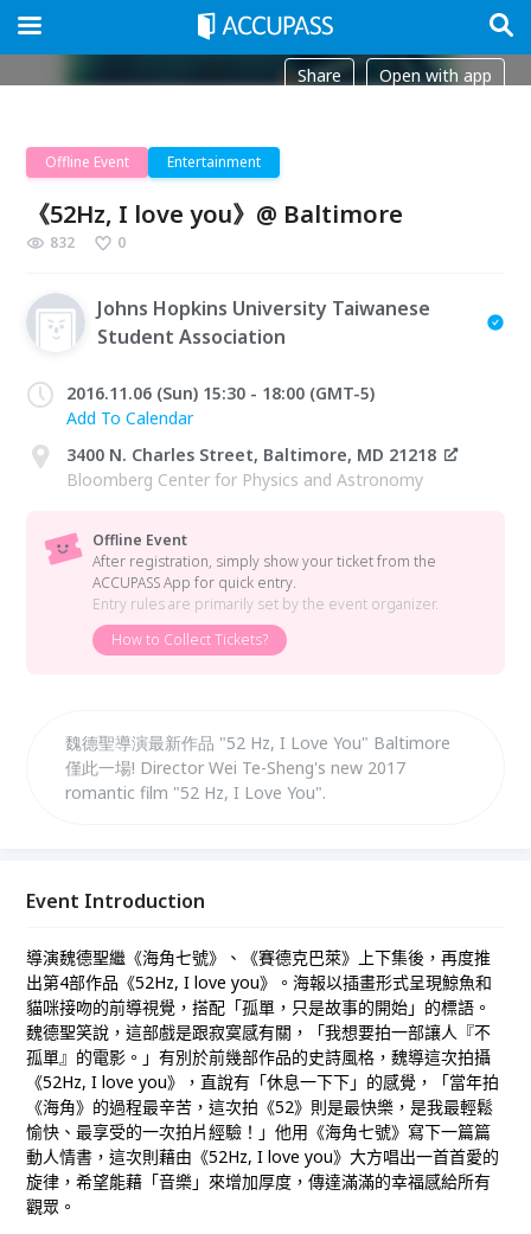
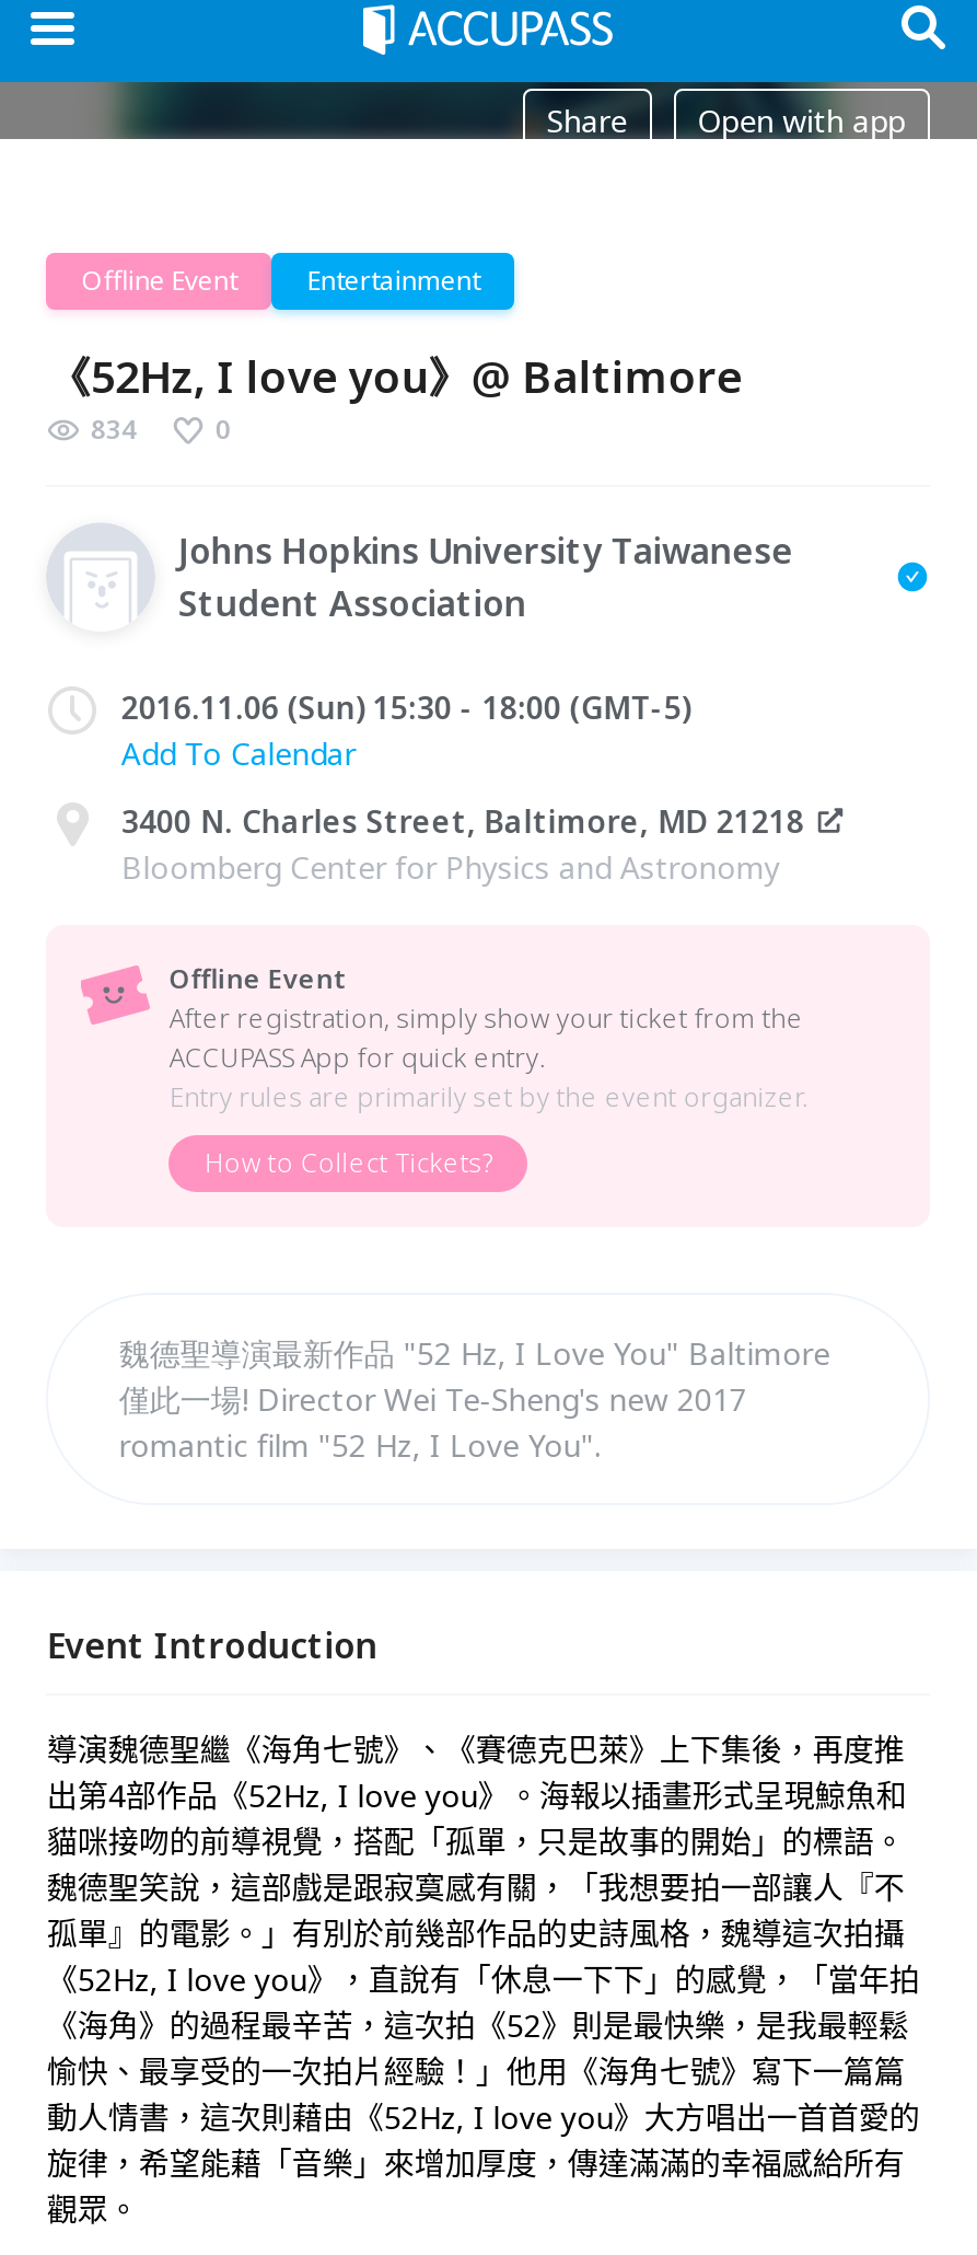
- 832
+ 834
